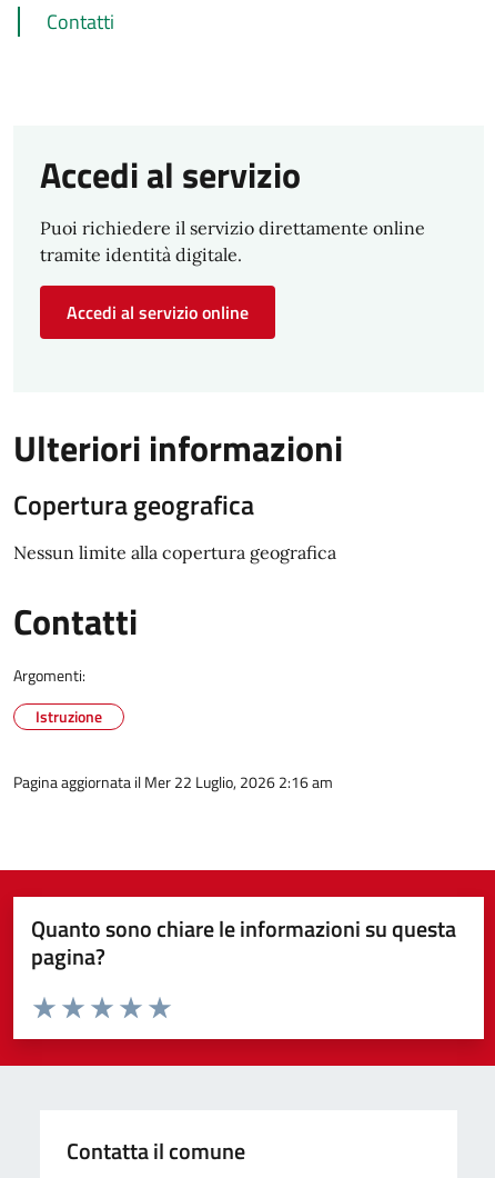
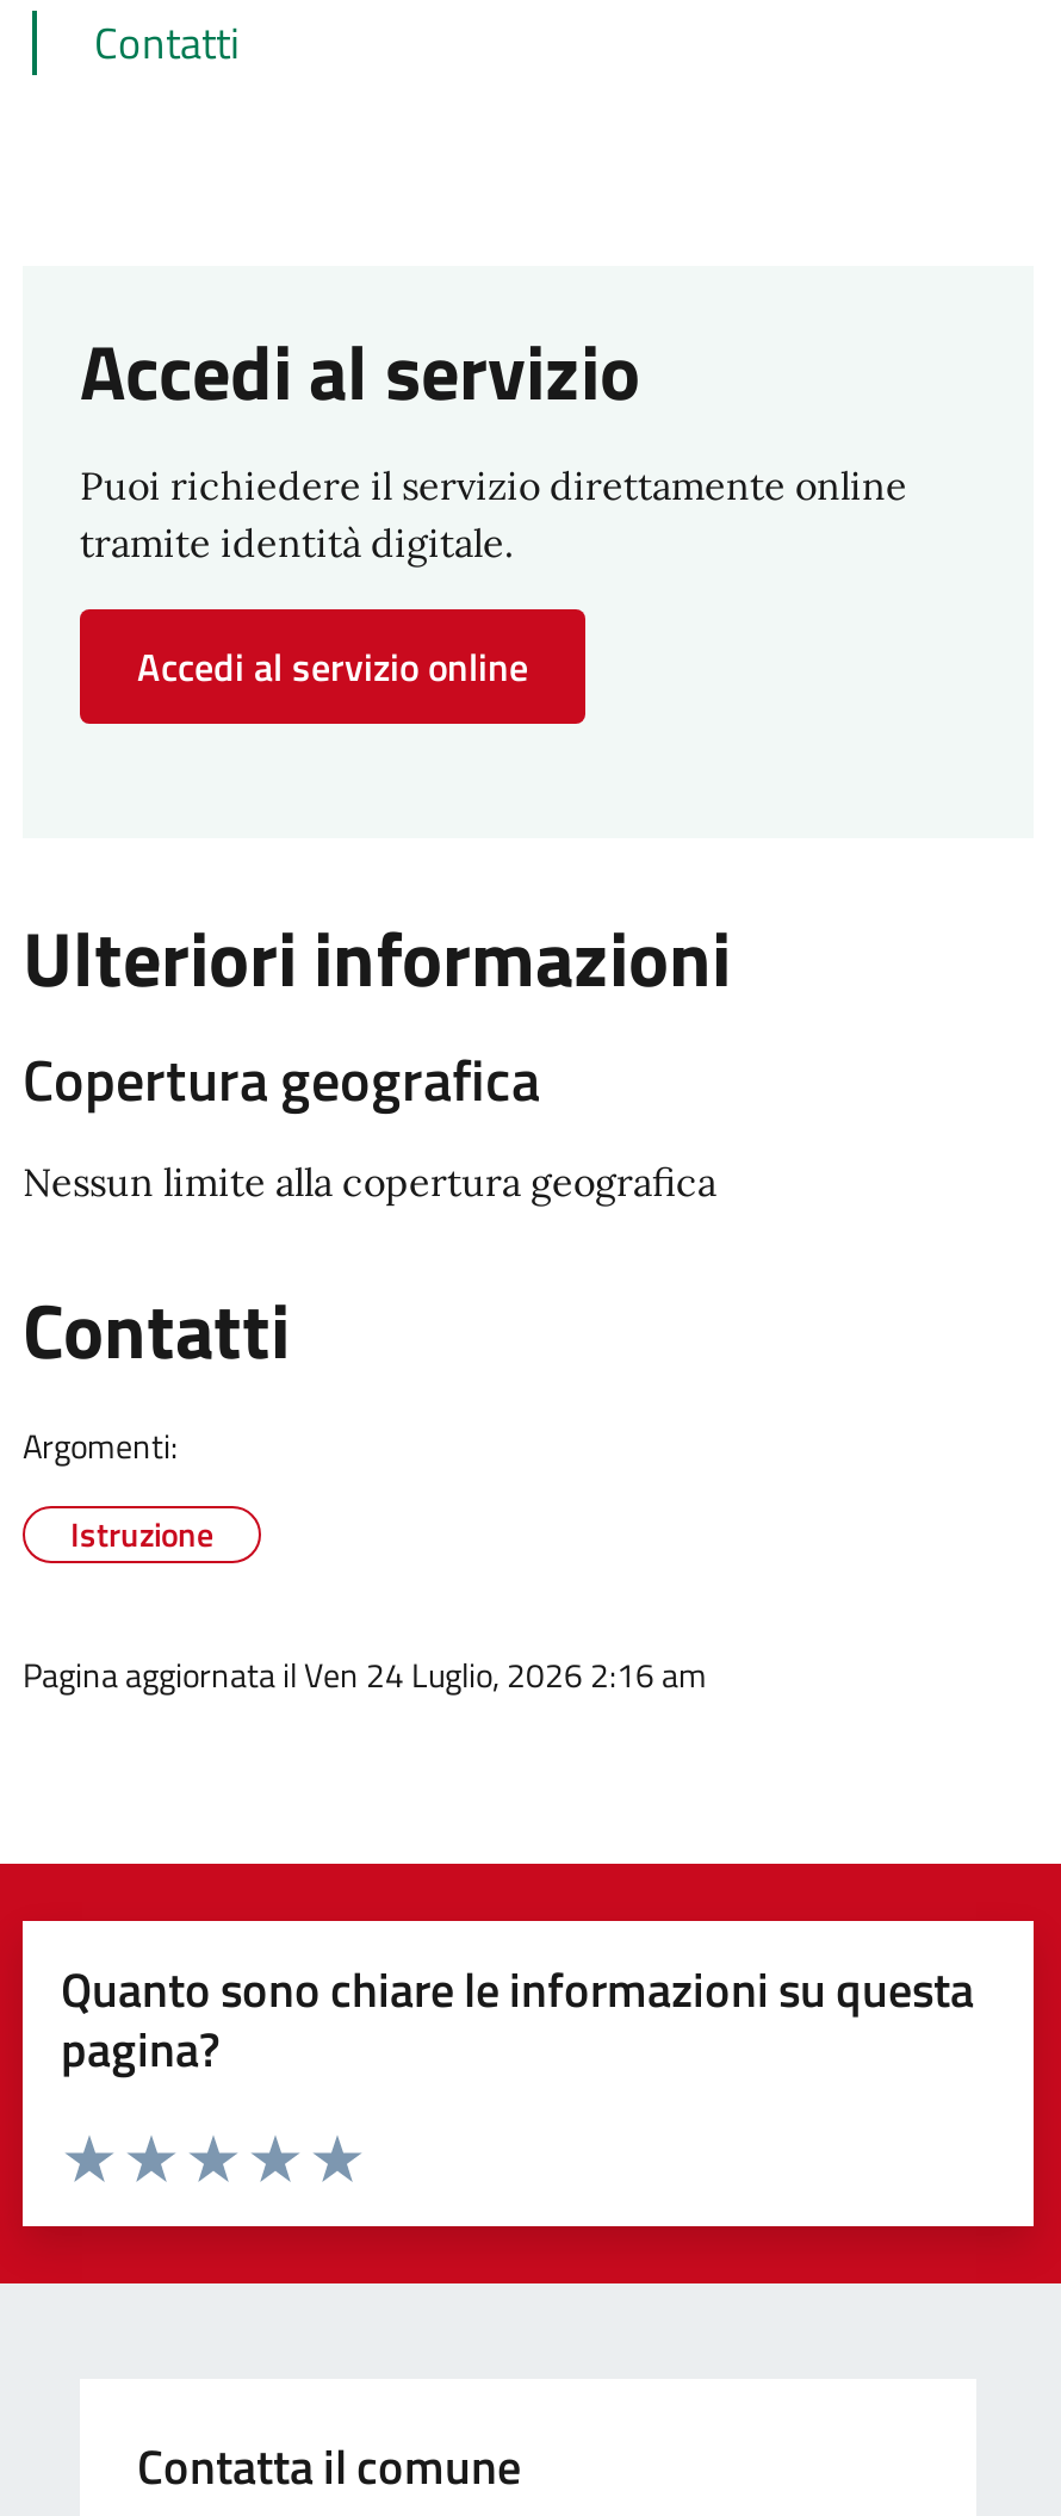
- Pagina aggiornata il Mer 22 Luglio, 2026 2:16 am
+ Pagina aggiornata il Ven 24 Luglio, 2026 2:16 am
